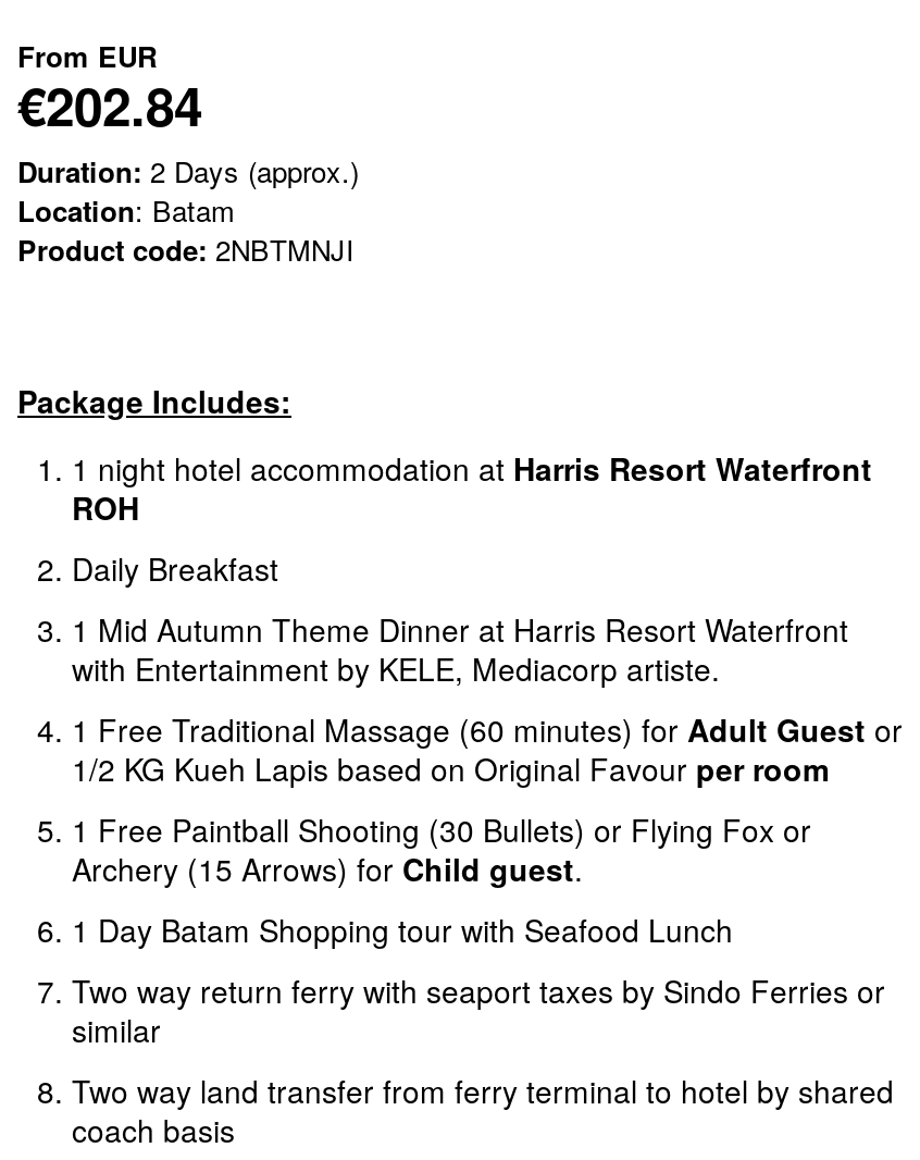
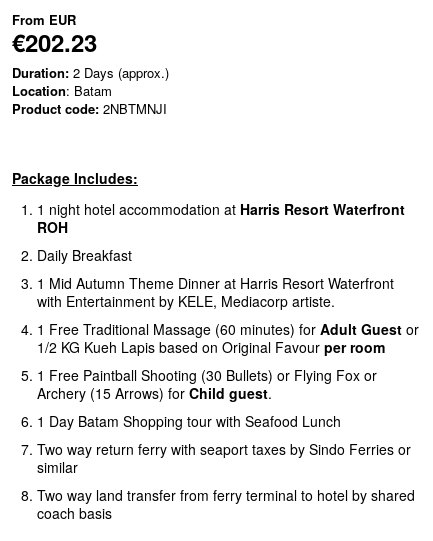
- €202.84
+ €202.23
